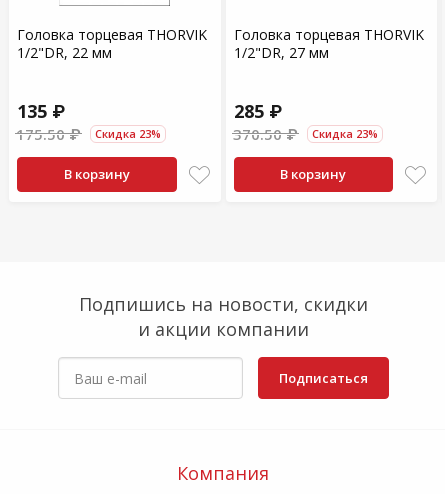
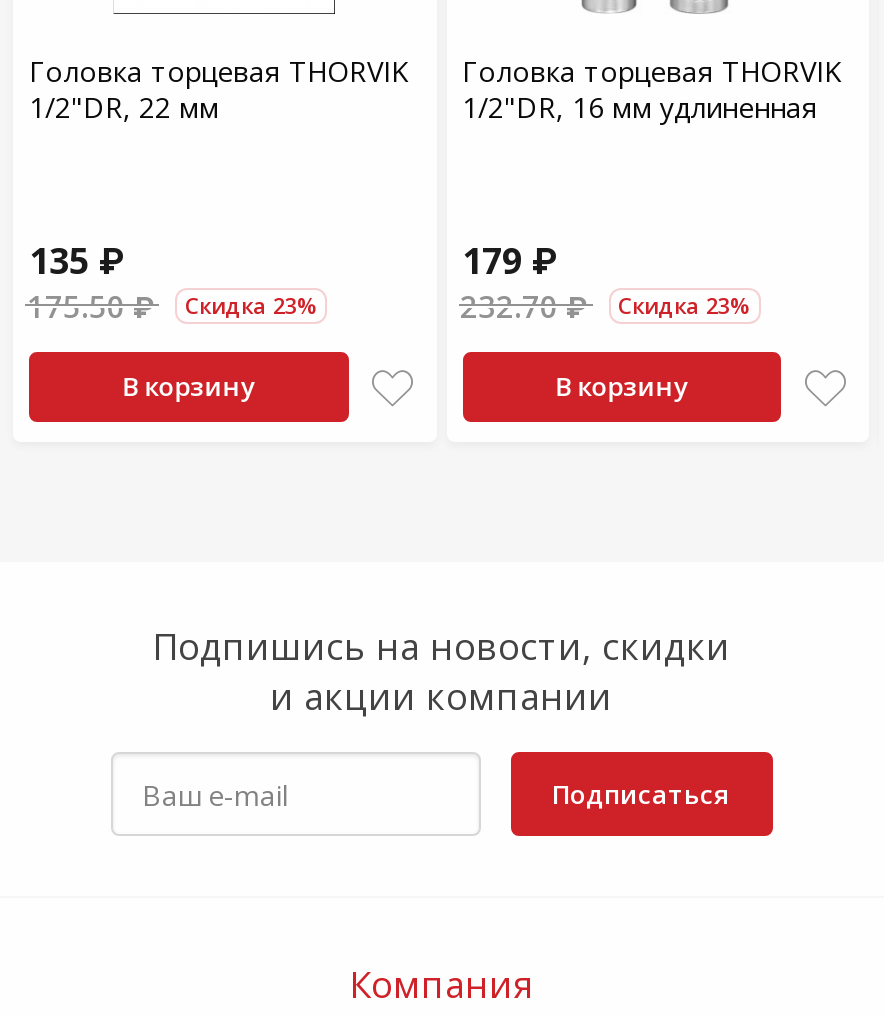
- 1/2"DR, 27 мм
+ 1/2"DR, 16 мм удлиненная

- 285 ₽
- 370.50 ₽
+ 179 ₽
+ 232.70 ₽
